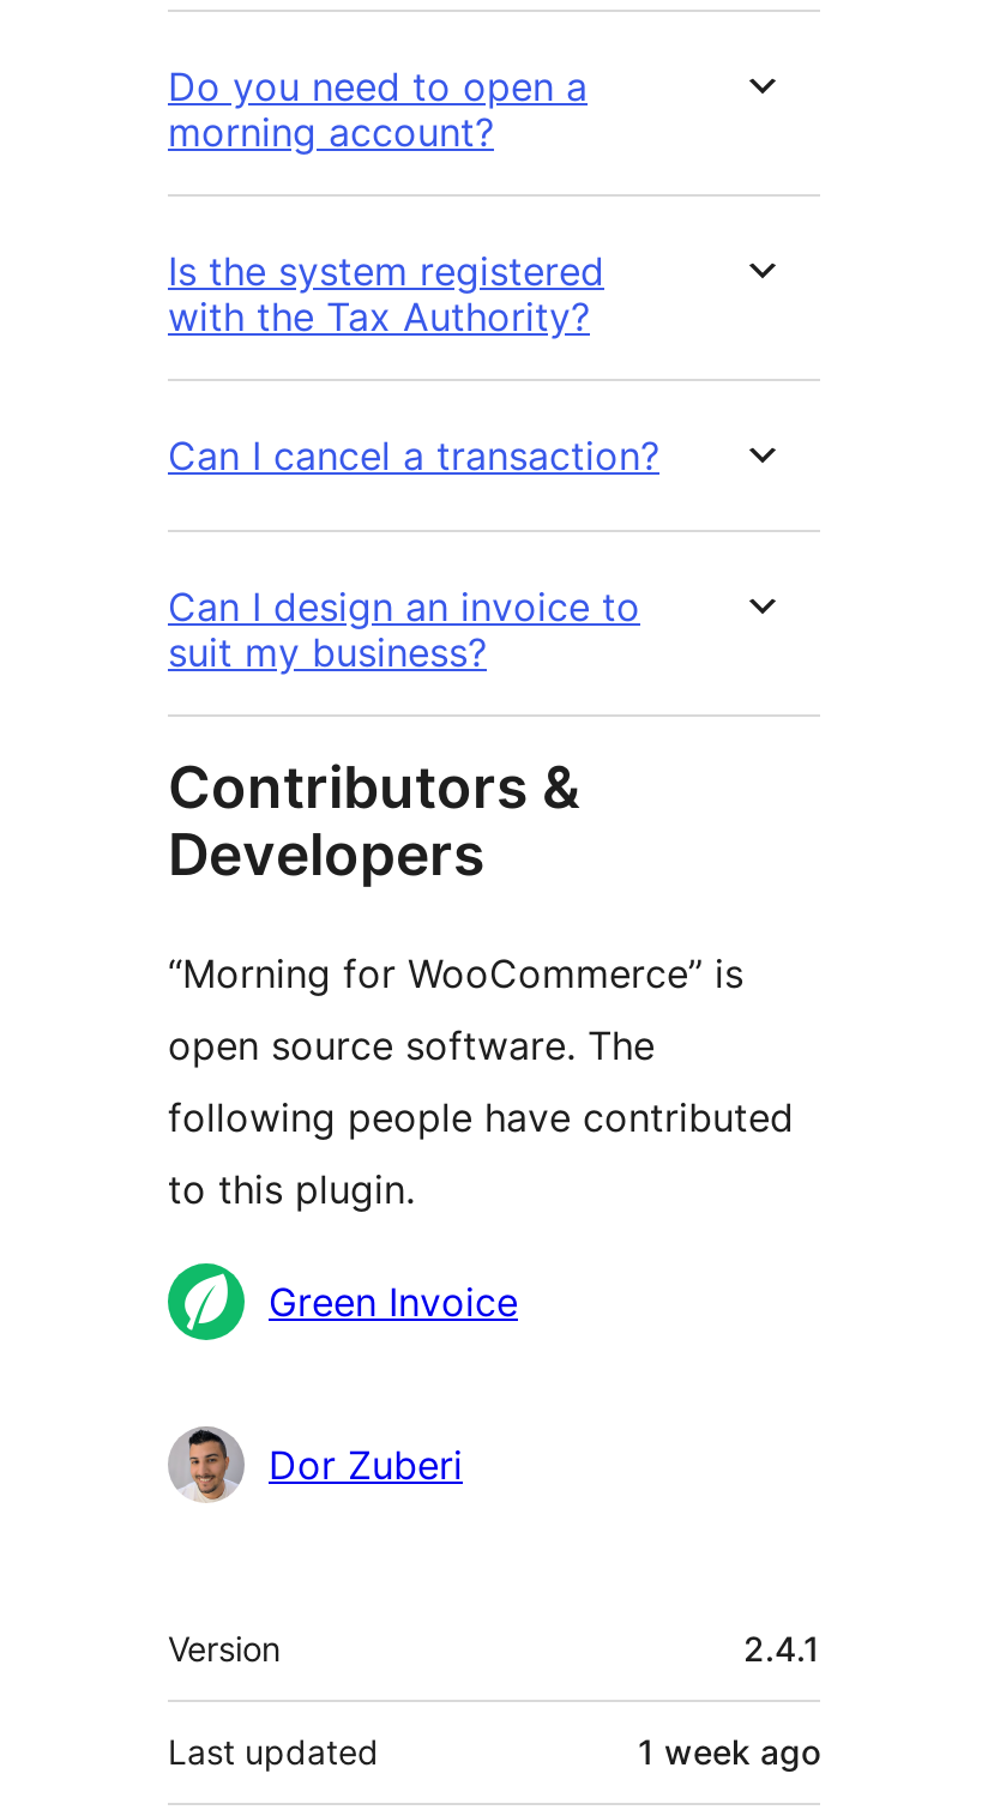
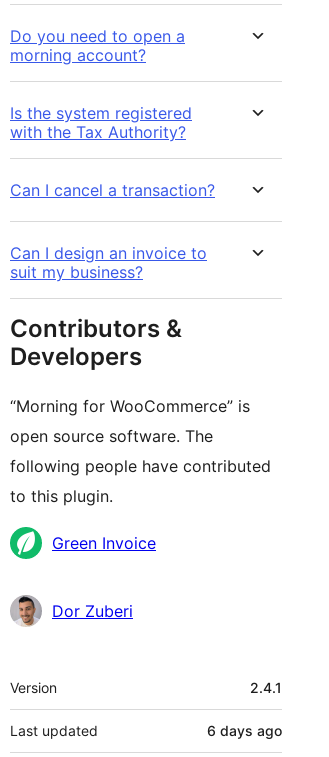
- 1 week ago
+ 6 days ago
